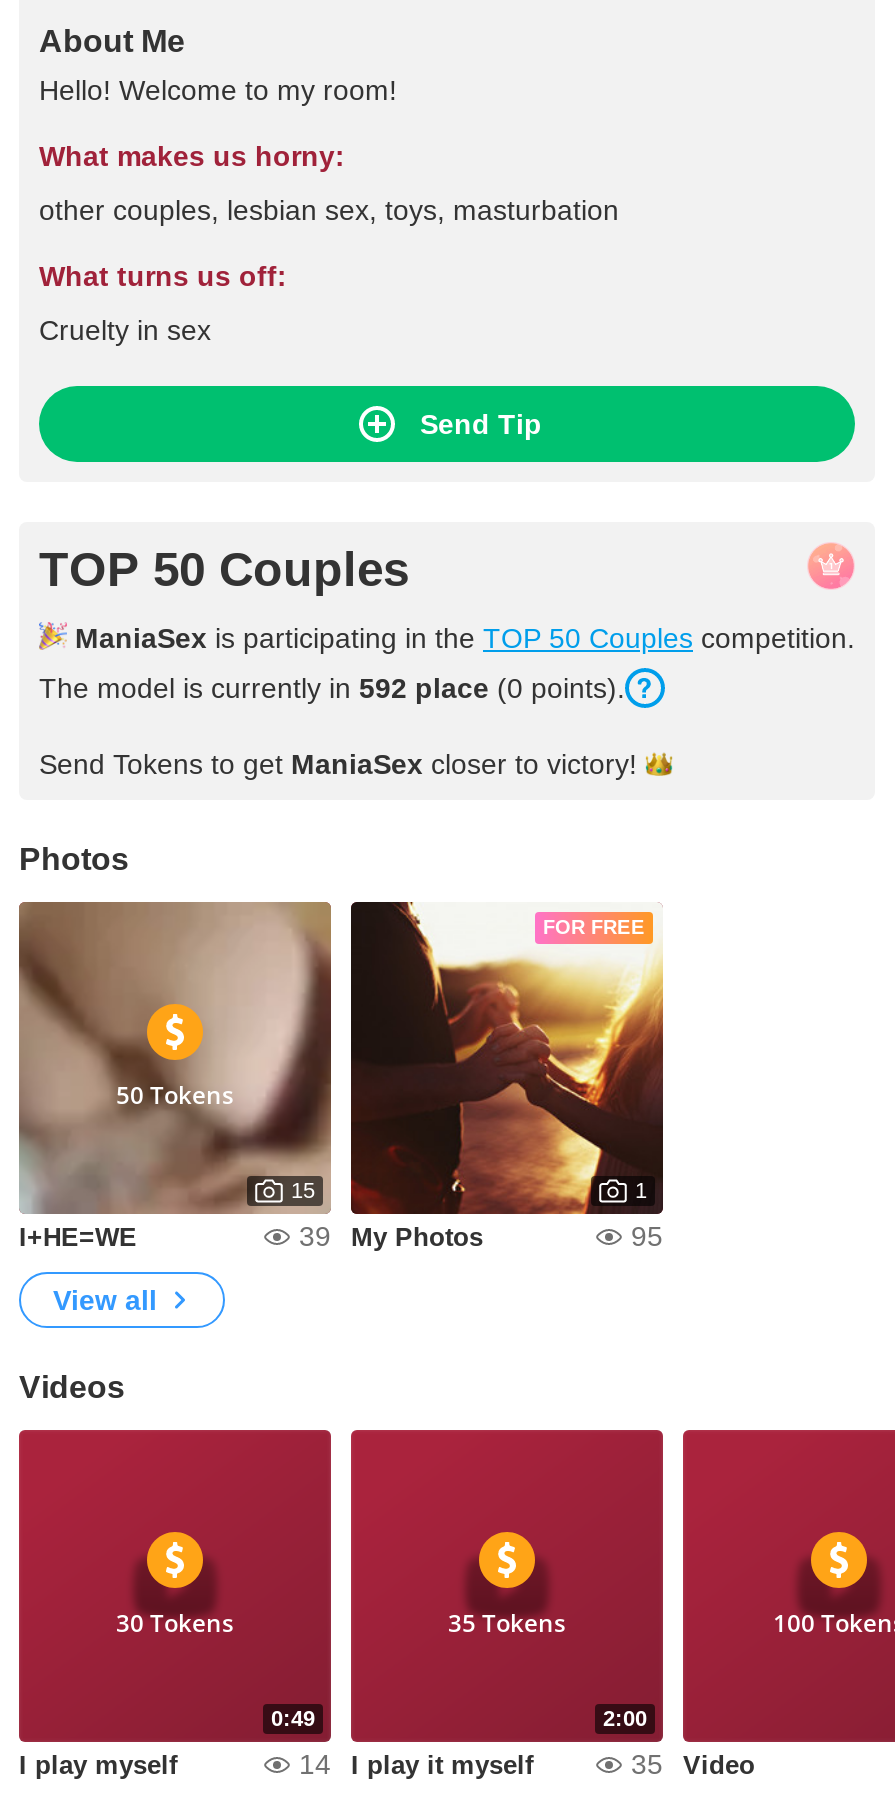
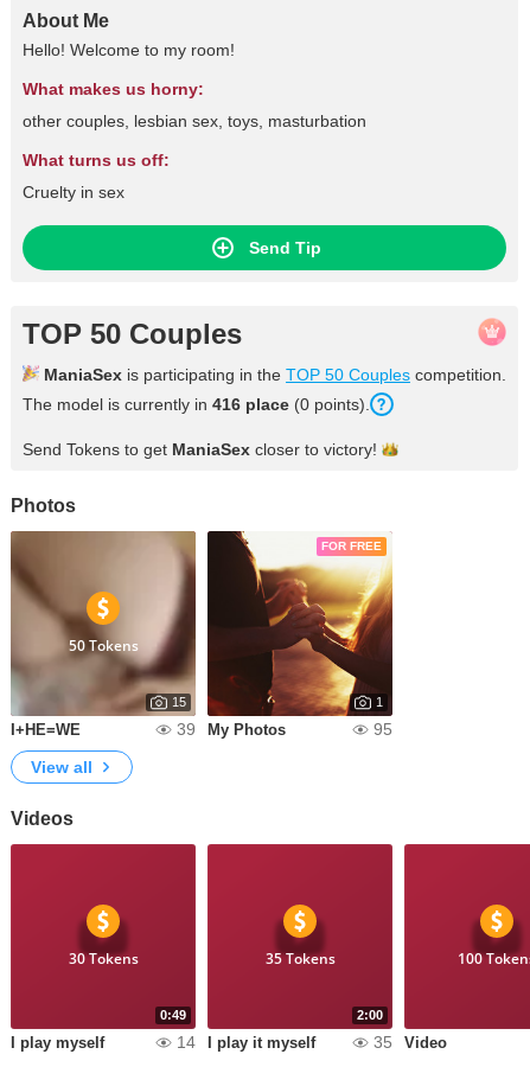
- The model is currently in 592 place (0 points).
+ The model is currently in 416 place (0 points).
